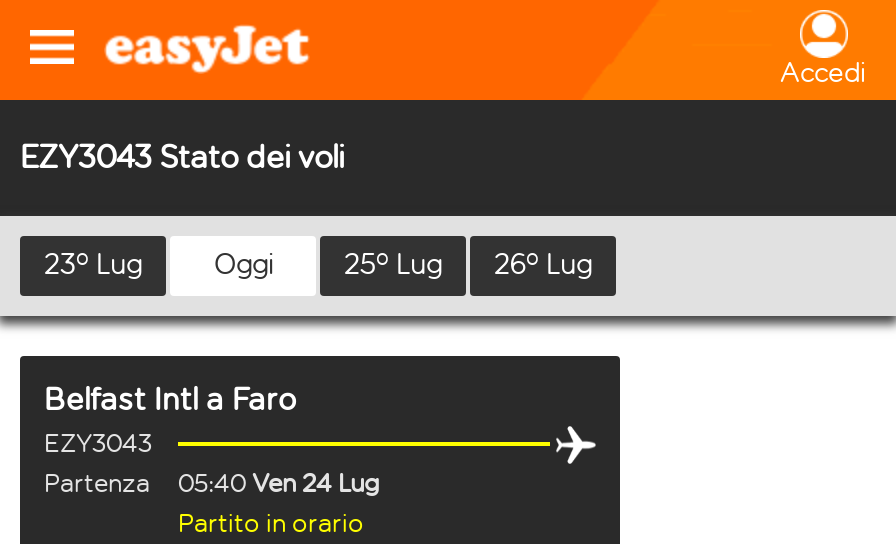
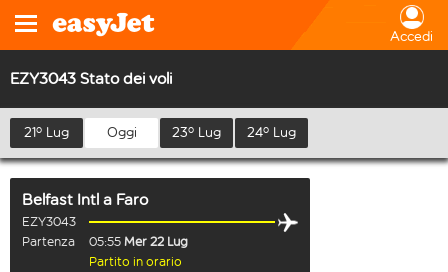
- 23º Lug
+ 21º Lug

- 25º Lug
+ 23º Lug

- 26º Lug
+ 24º Lug

- Partenza 05:40 Ven 24 Lug
+ Partenza 05:55 Mer 22 Lug
